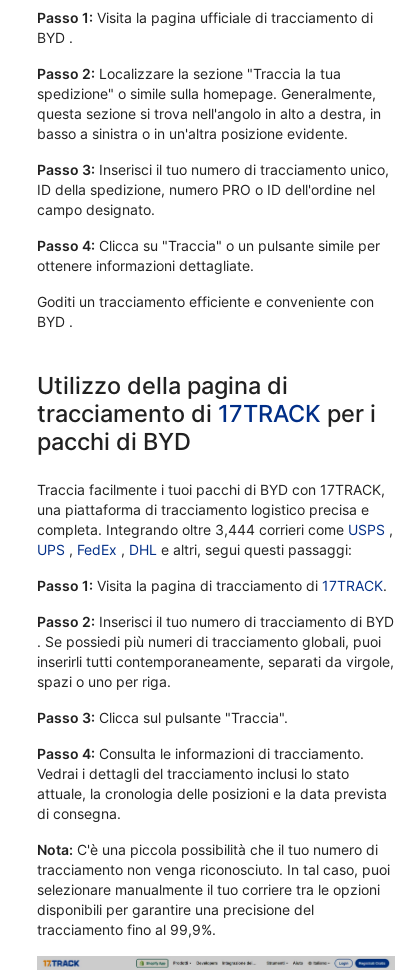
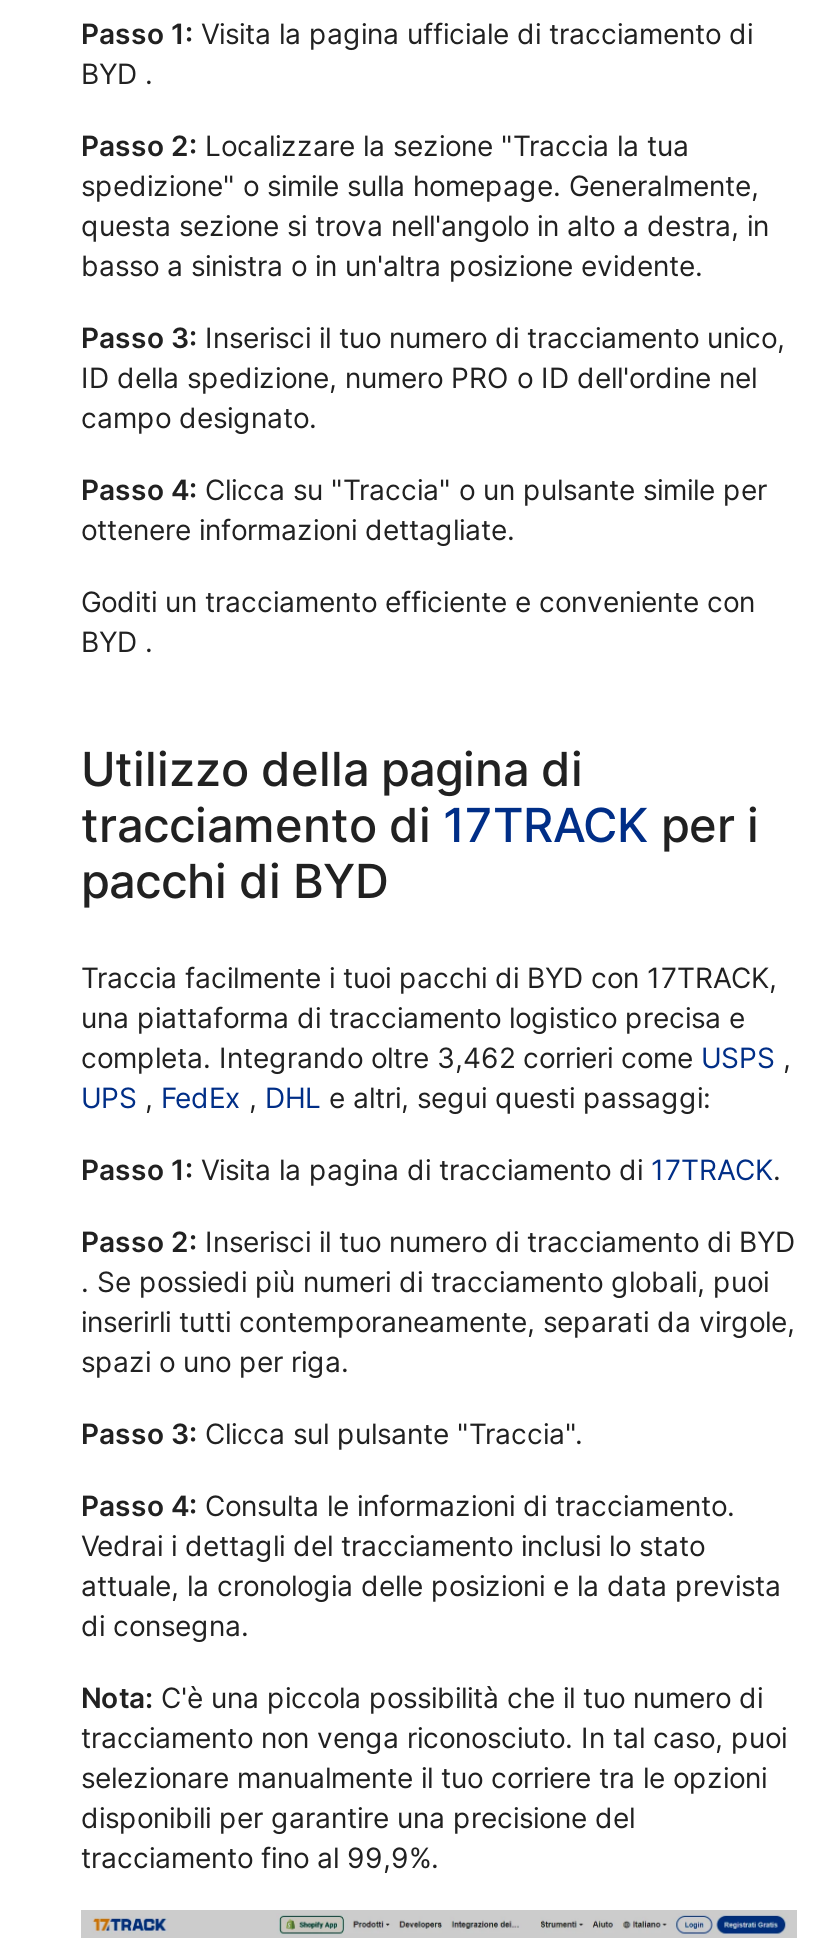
- completa. Integrando oltre 3,444 corrieri come USPS,
+ completa. Integrando oltre 3,462 corrieri come USPS,
